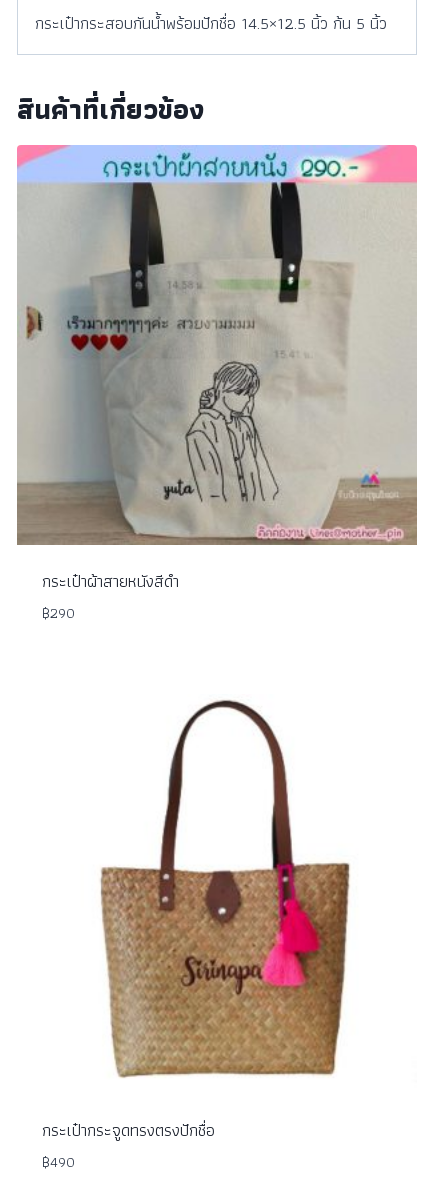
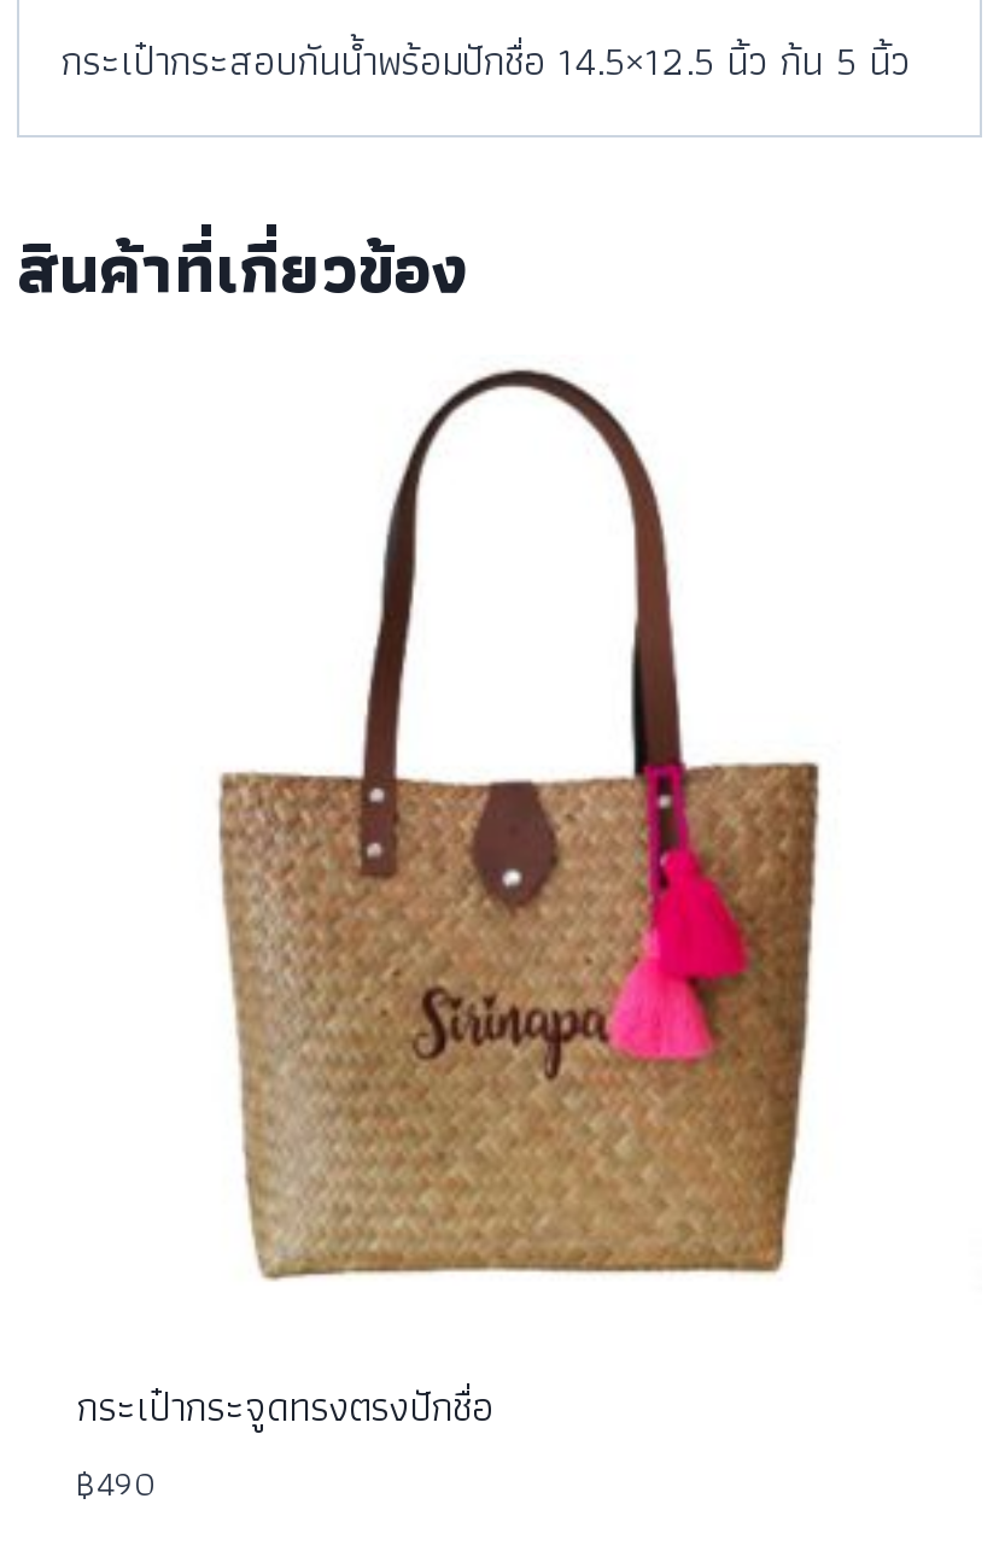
- [image]
- กระเป๋าผ้าสายหนังสีดำ
- ฿290
